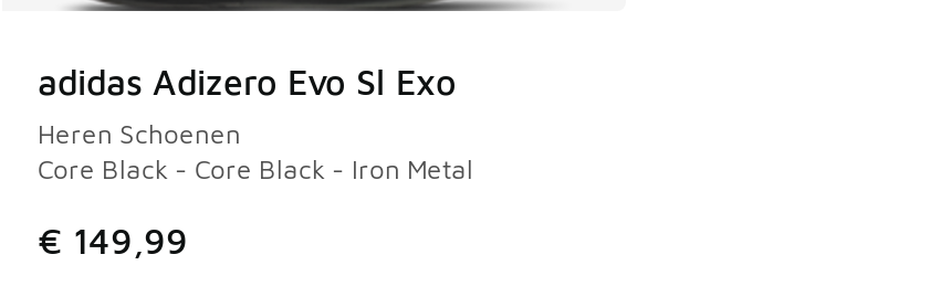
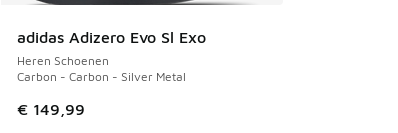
- Core Black - Core Black - Iron Metal
+ Carbon - Carbon - Silver Metal
